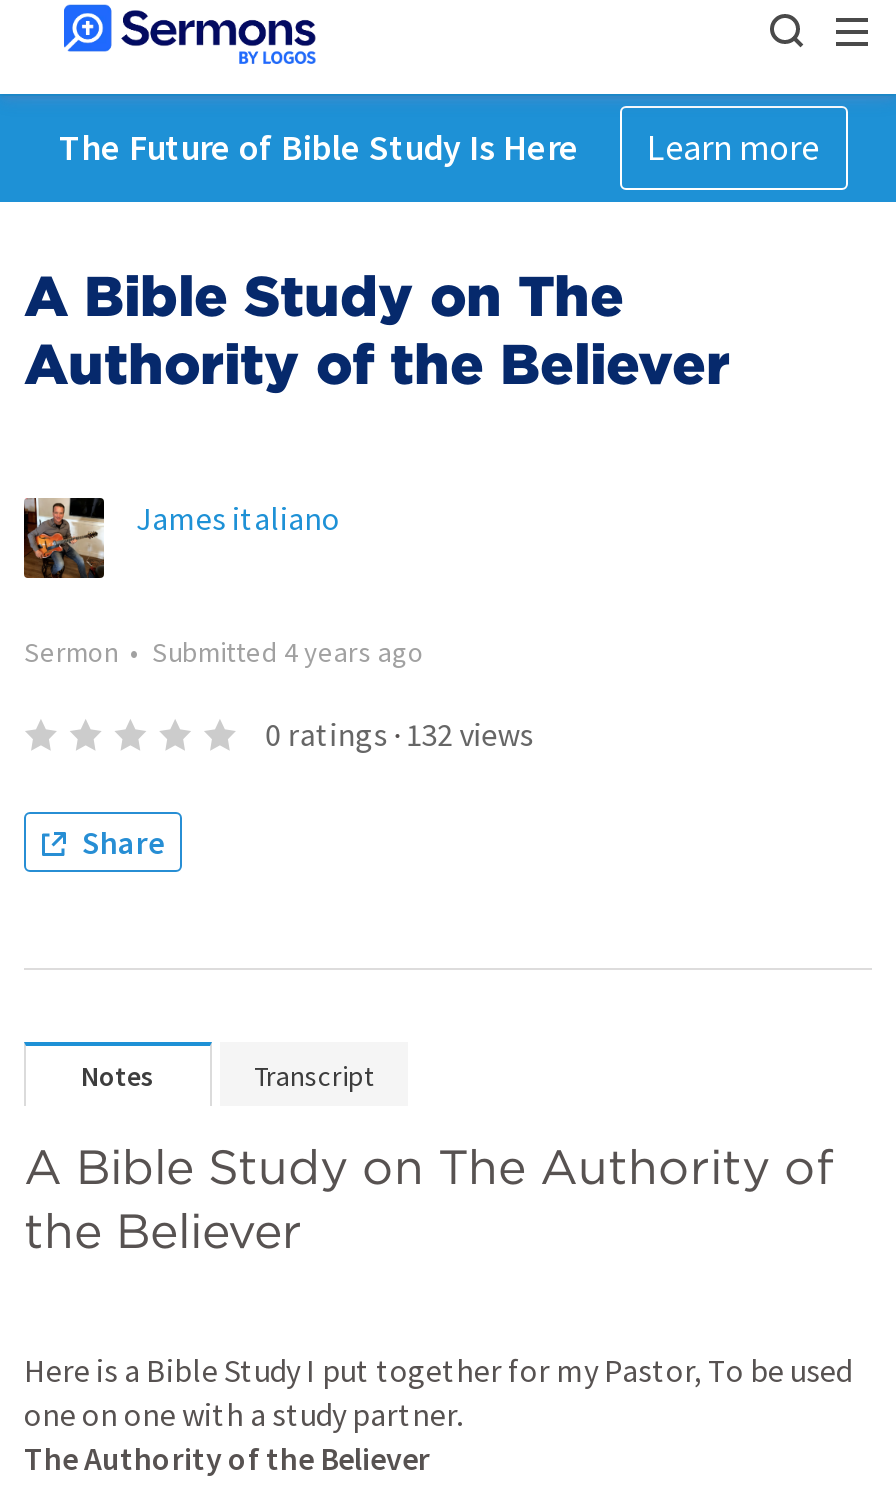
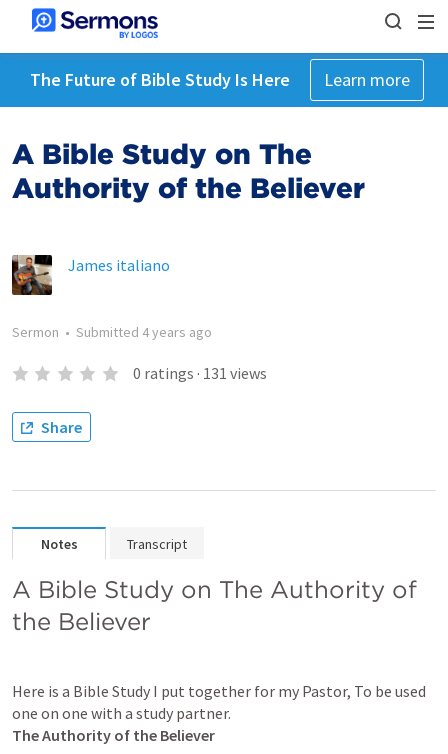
- 0 ratings · 132 views
+ 0 ratings · 131 views
